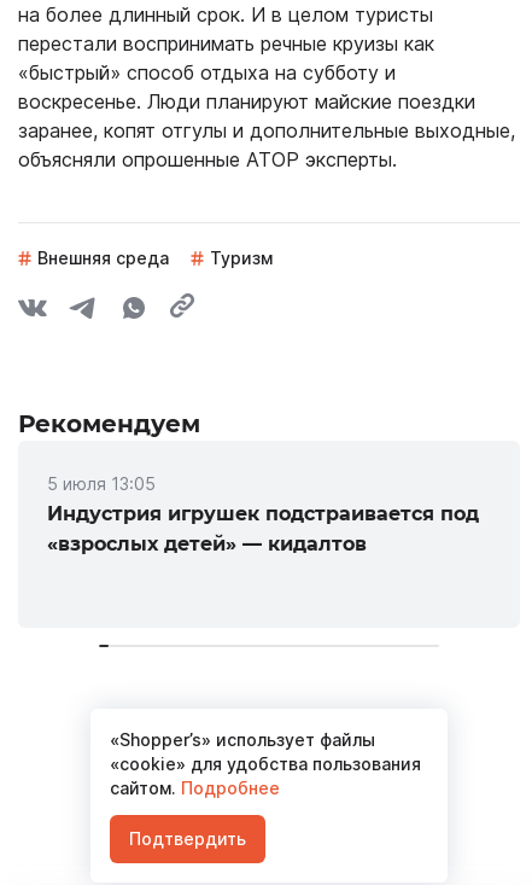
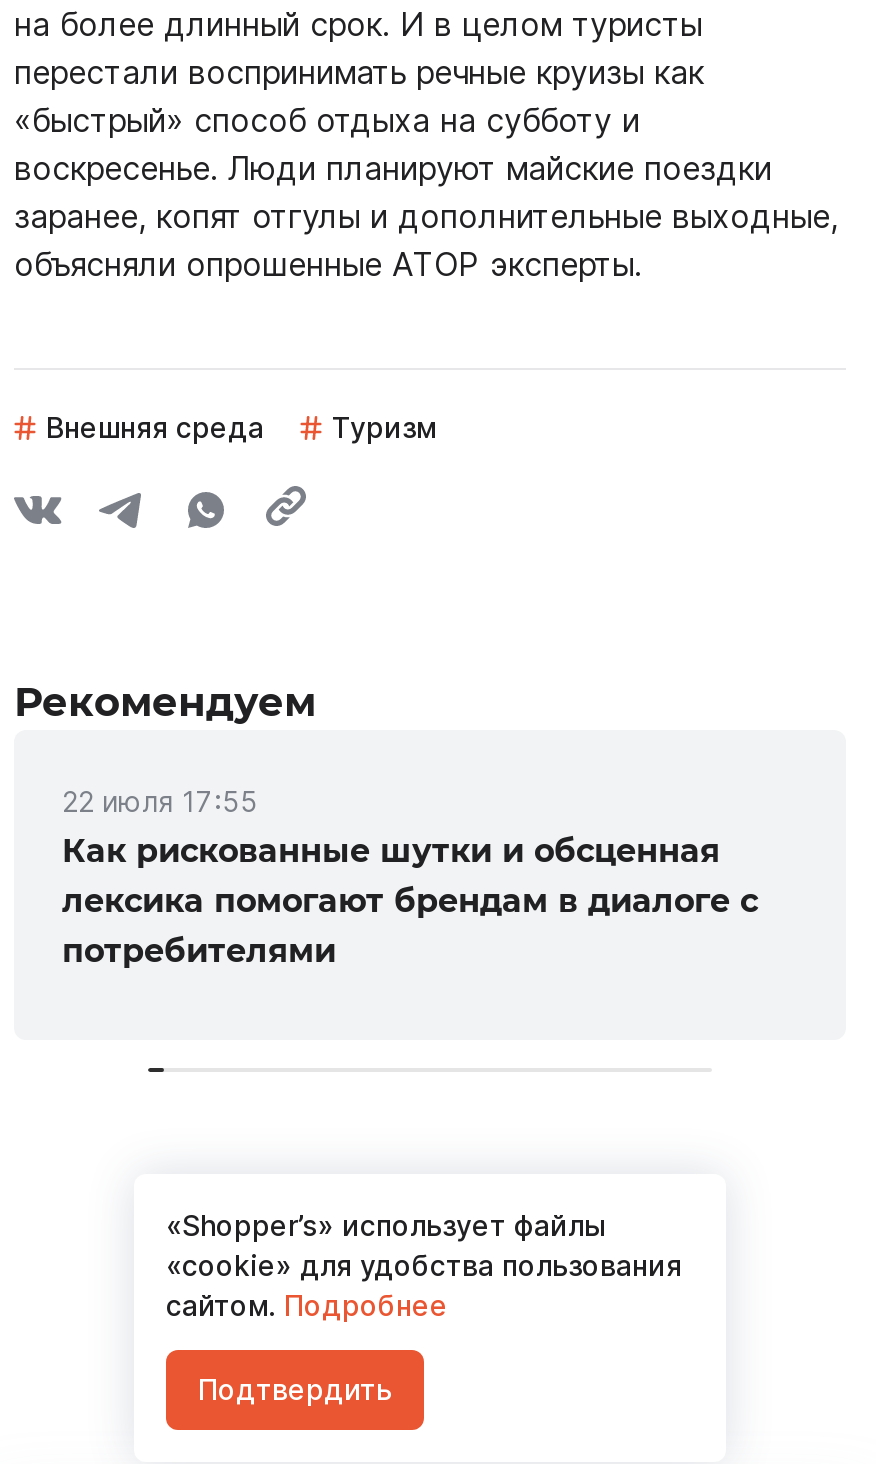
- 5 июля 13:05
- Индустрия игрушек подстраивается под
- «взрослых детей» — кидалтов
+ 22 июля 17:55
+ Как рискованные шутки и обсценная
+ лексика помогают брендам в диалоге с
+ потребителями
